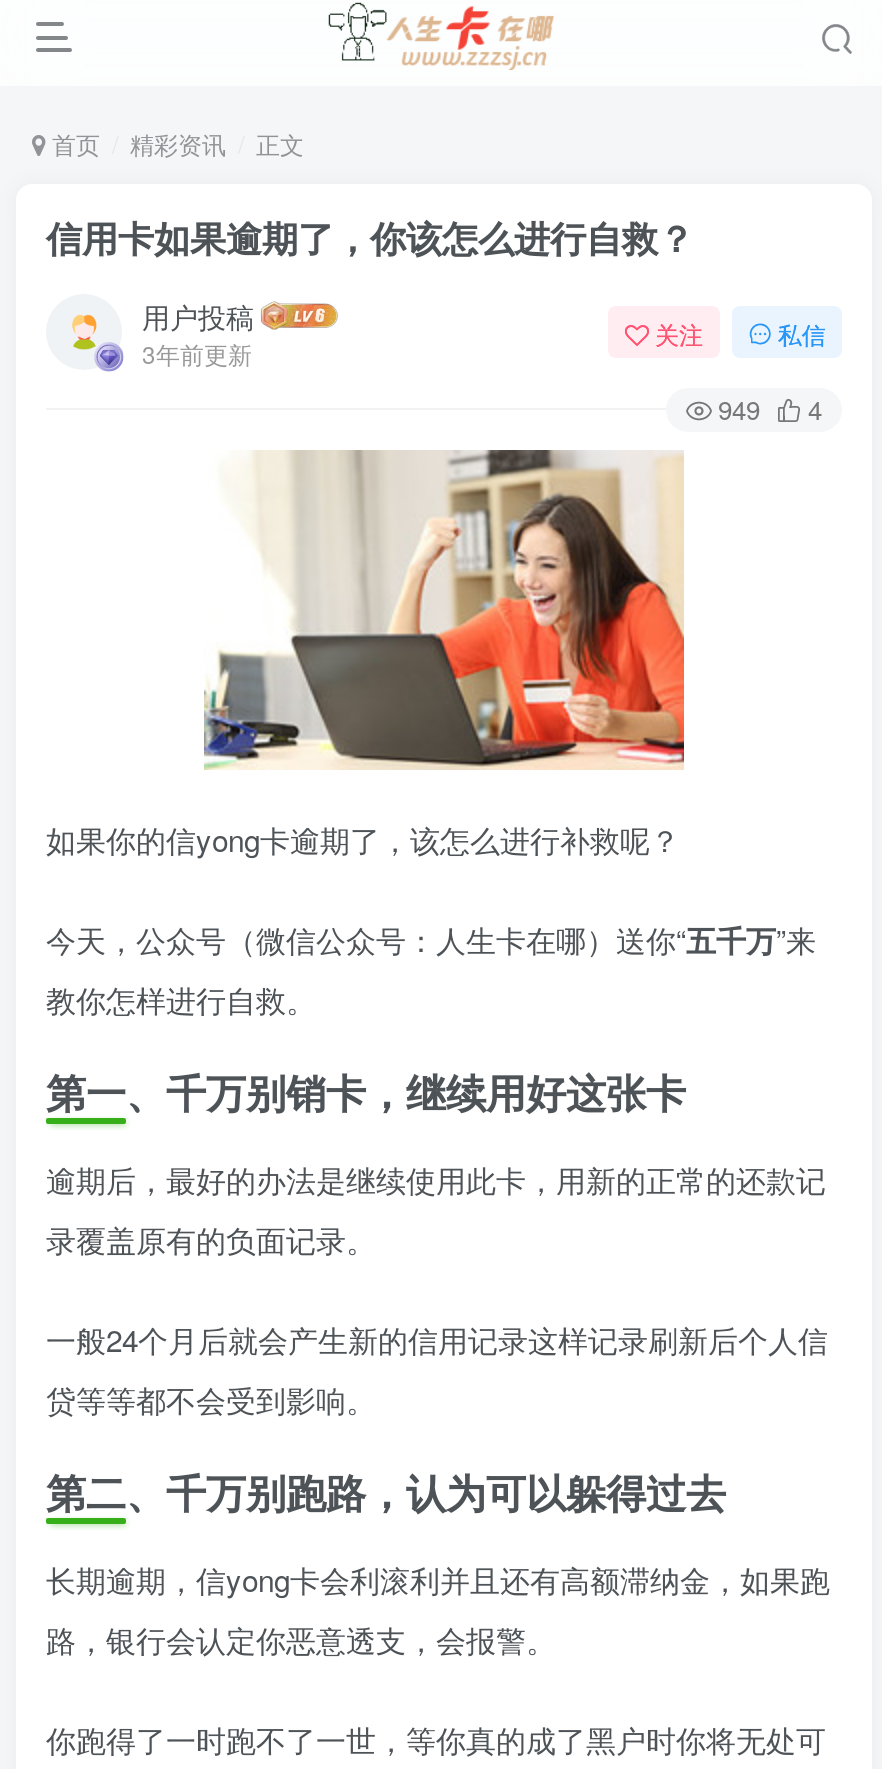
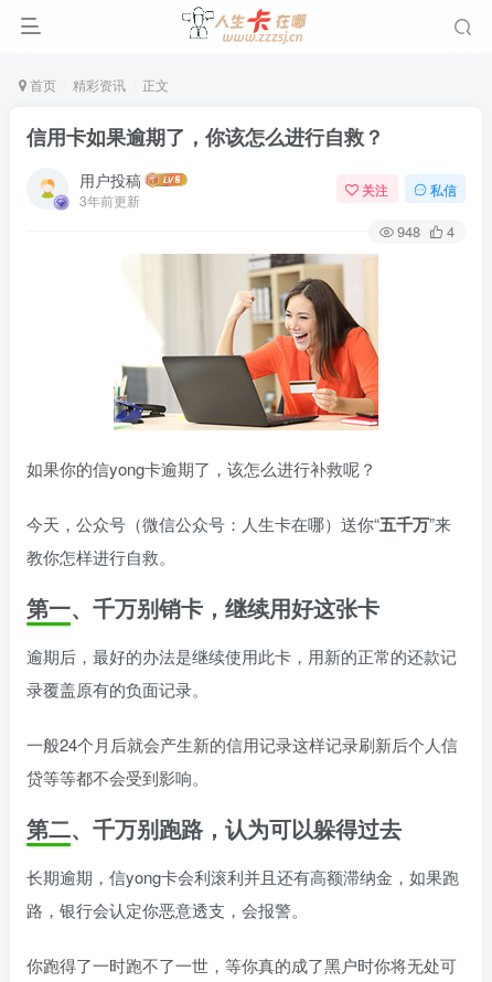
- 949 4
+ 948 4
